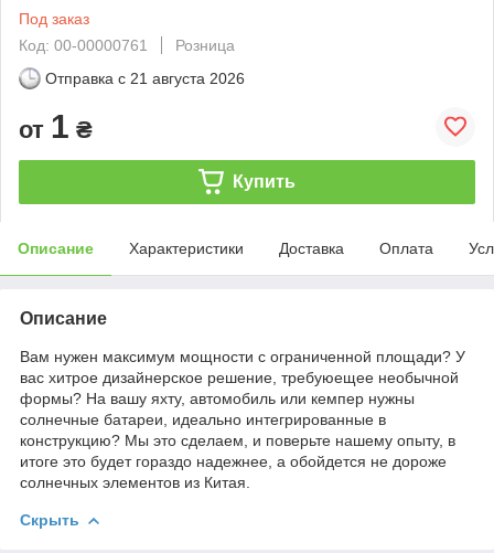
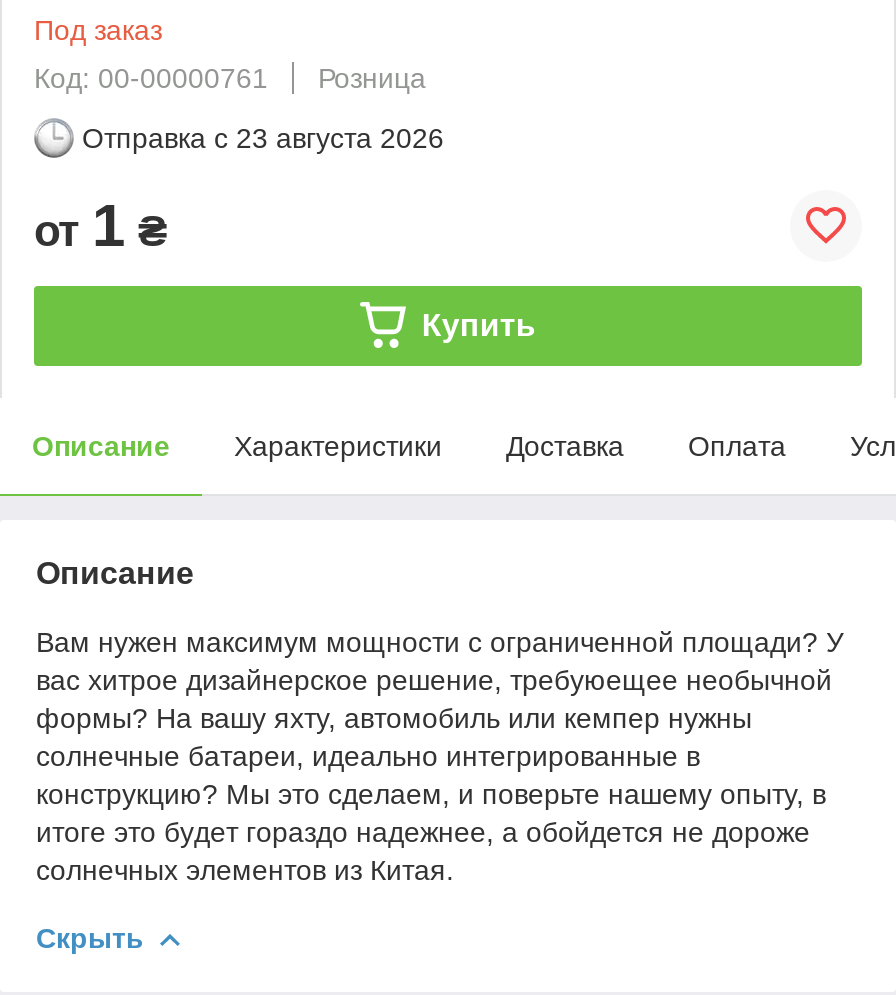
- Отправка с 21 августа 2026
+ Отправка с 23 августа 2026
